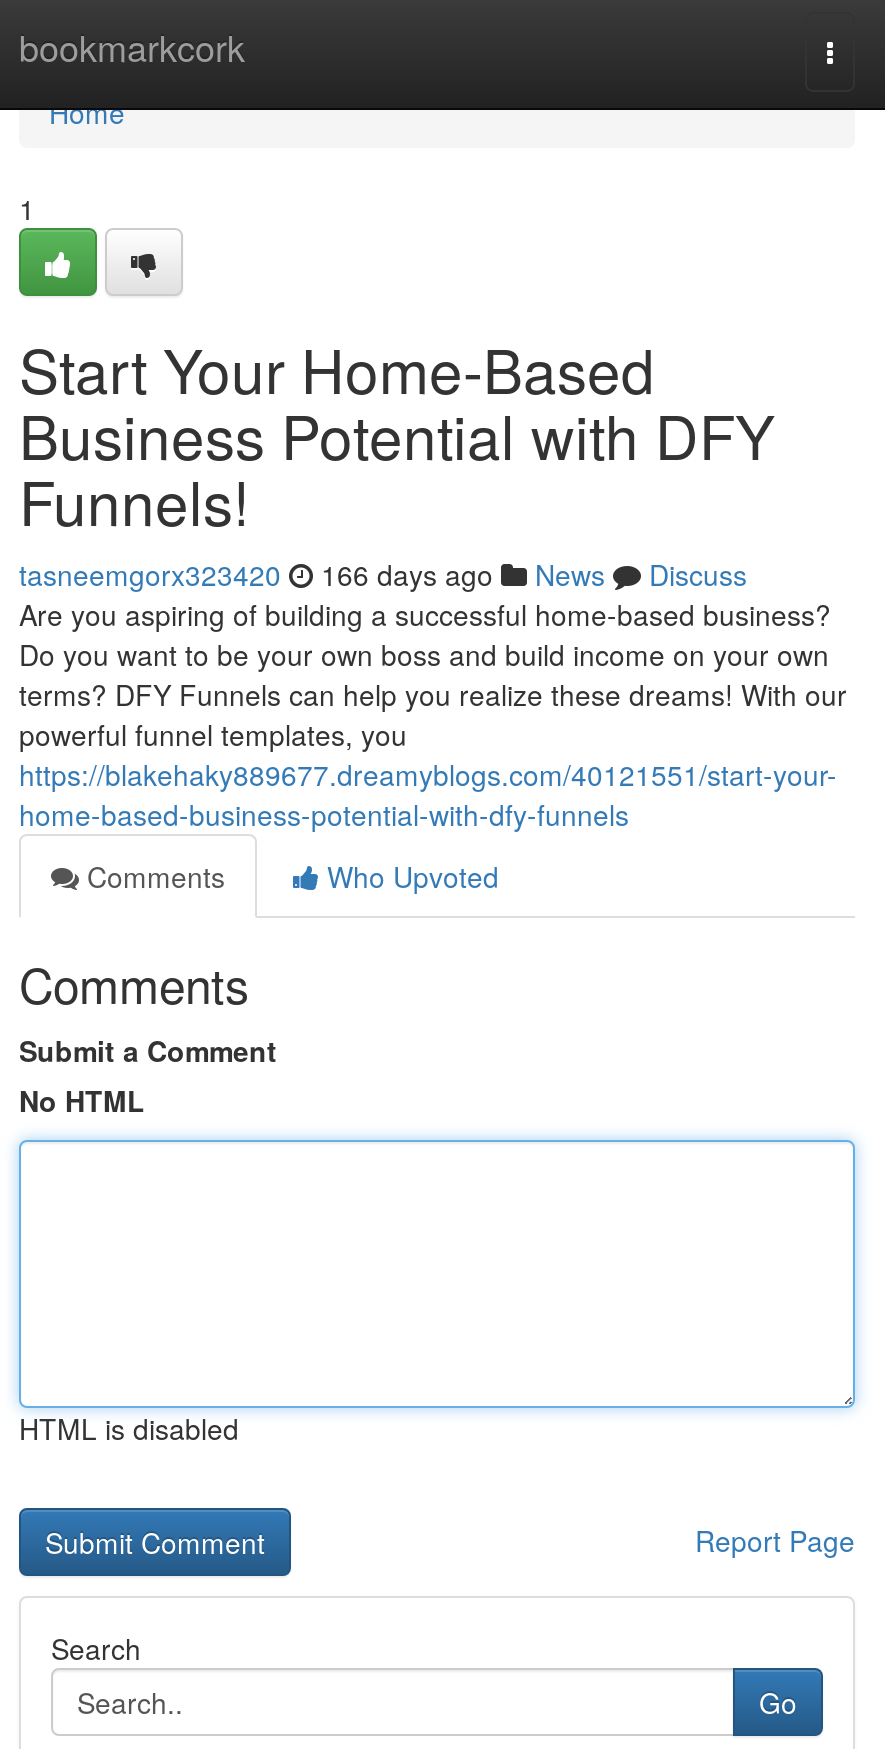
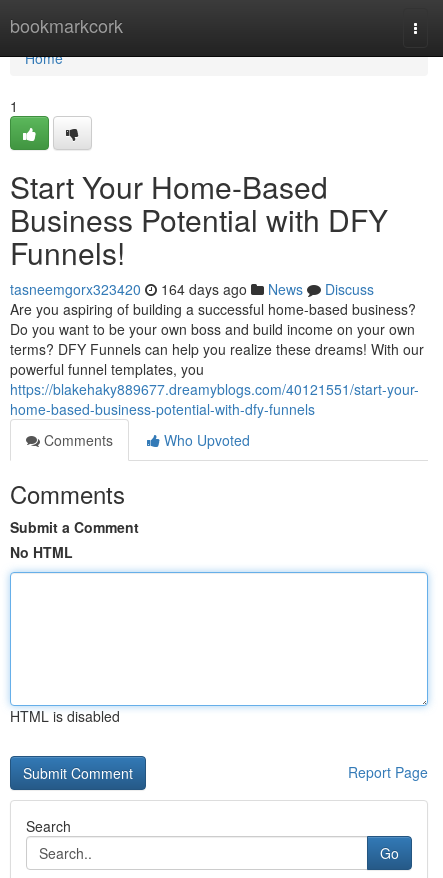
- tasneemgorx323420 166 days ago News Discuss
+ tasneemgorx323420 164 days ago News Discuss
